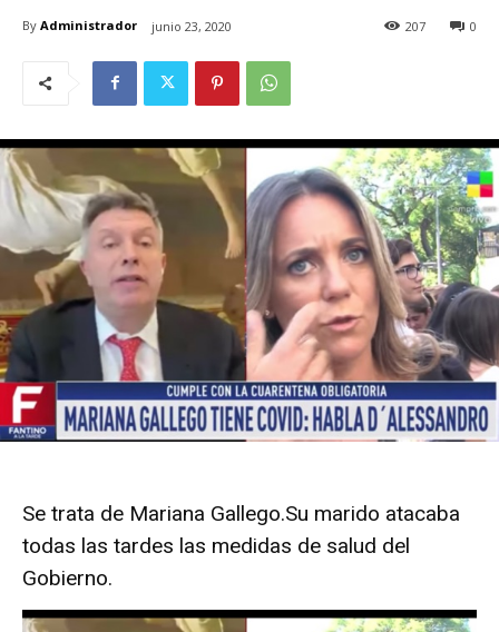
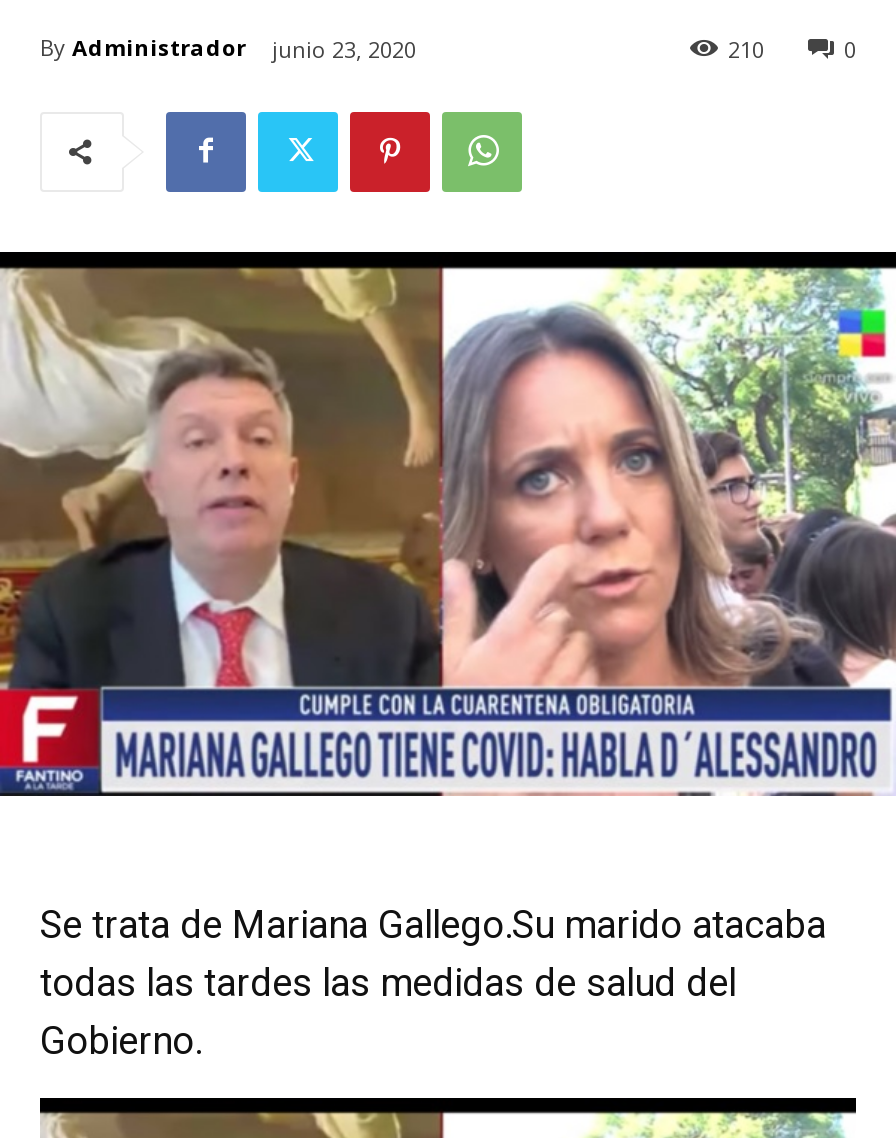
- 207
+ 210
